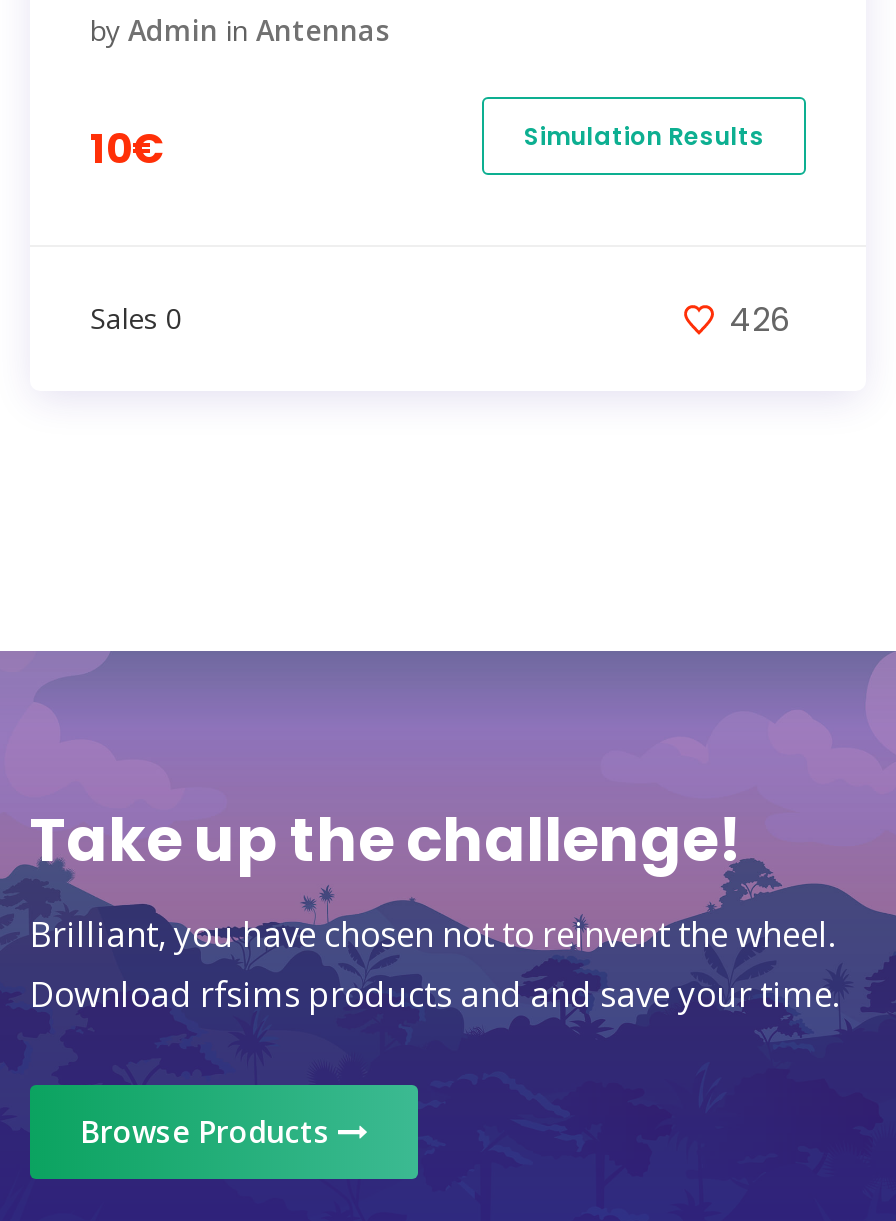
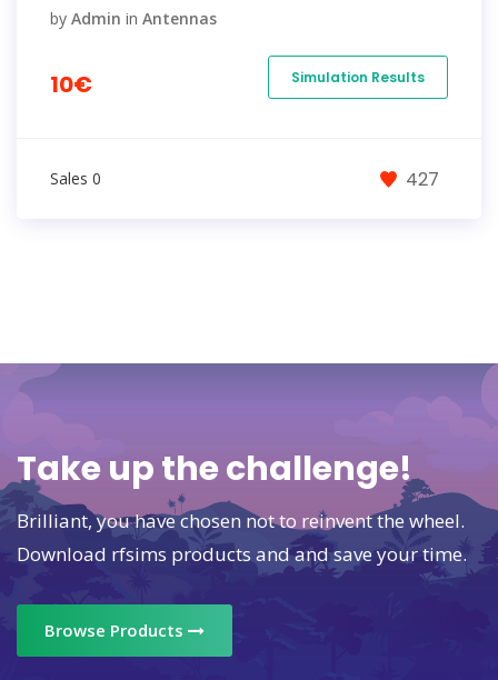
- 426
+ 427
